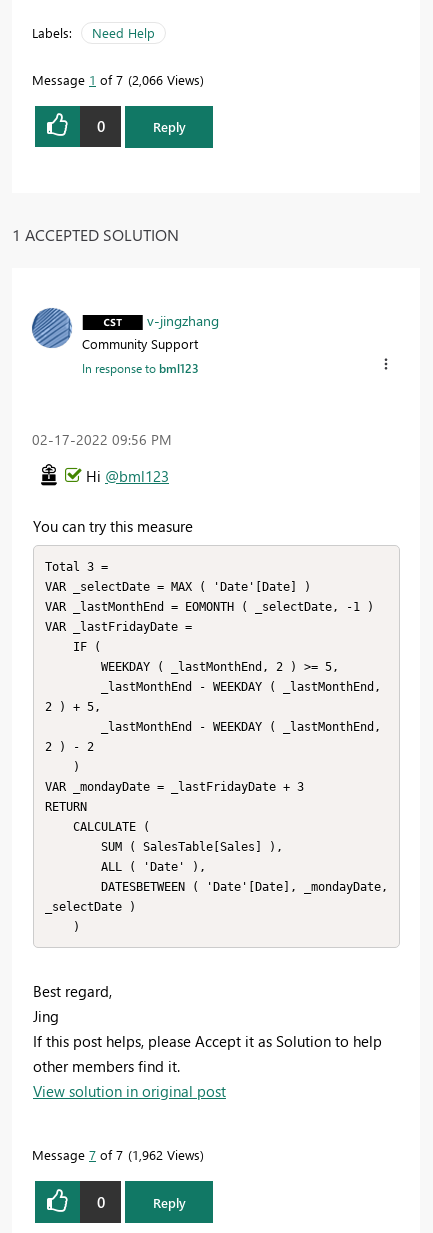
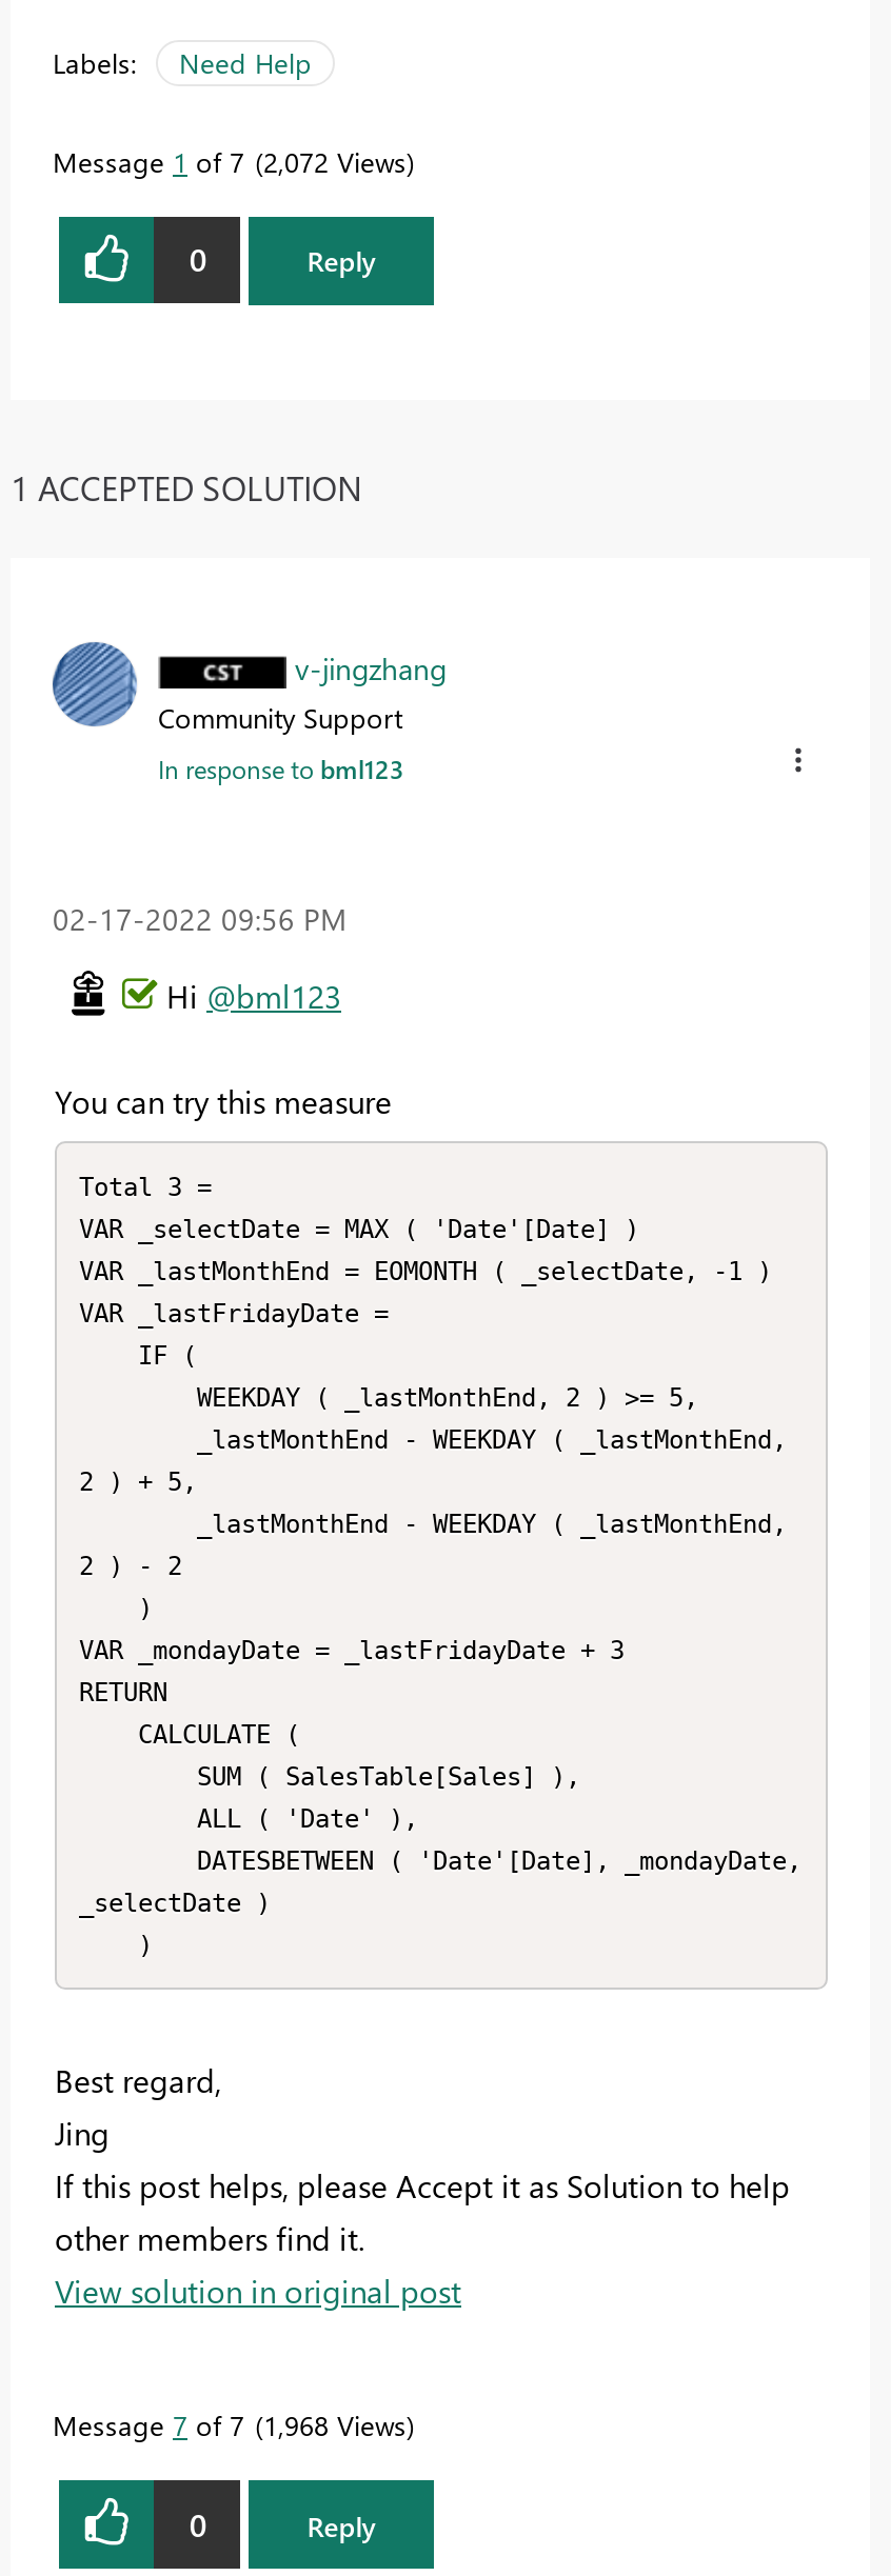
- Message 1 of 7 2,066 Views
+ Message 1 of 7 2,072 Views

- Message 7 of 7 1,962 Views
+ Message 7 of 7 1,968 Views
